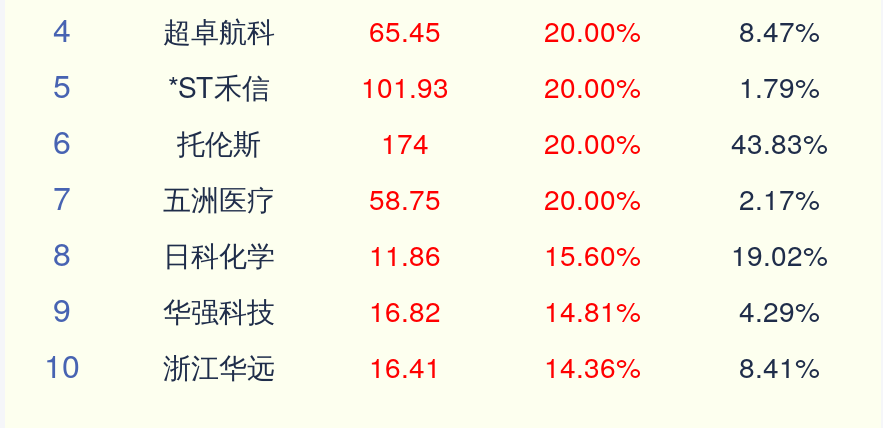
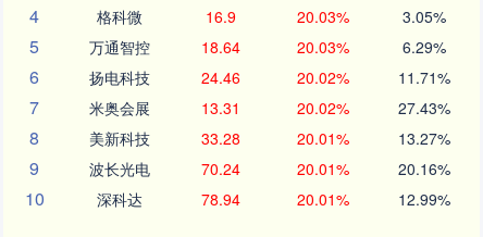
- 超卓航科
- 65.45
- 20.00%
- 8.47%
+ 格科微
+ 16.9
+ 20.03%
+ 3.05%

- *ST禾信
- 101.93
- 20.00%
- 1.79%
+ 万通智控
+ 18.64
+ 20.03%
+ 6.29%

- 托伦斯
- 174
- 20.00%
- 43.83%
+ 扬电科技
+ 24.46
+ 20.02%
+ 11.71%

- 五洲医疗
- 58.75
- 20.00%
- 2.17%
+ 米奥会展
+ 13.31
+ 20.02%
+ 27.43%

- 日科化学
- 11.86
- 15.60%
- 19.02%
+ 美新科技
+ 33.28
+ 20.01%
+ 13.27%

- 华强科技
- 16.82
- 14.81%
- 4.29%
+ 波长光电
+ 70.24
+ 20.01%
+ 20.16%

- 浙江华远
- 16.41
- 14.36%
- 8.41%
+ 深科达
+ 78.94
+ 20.01%
+ 12.99%
